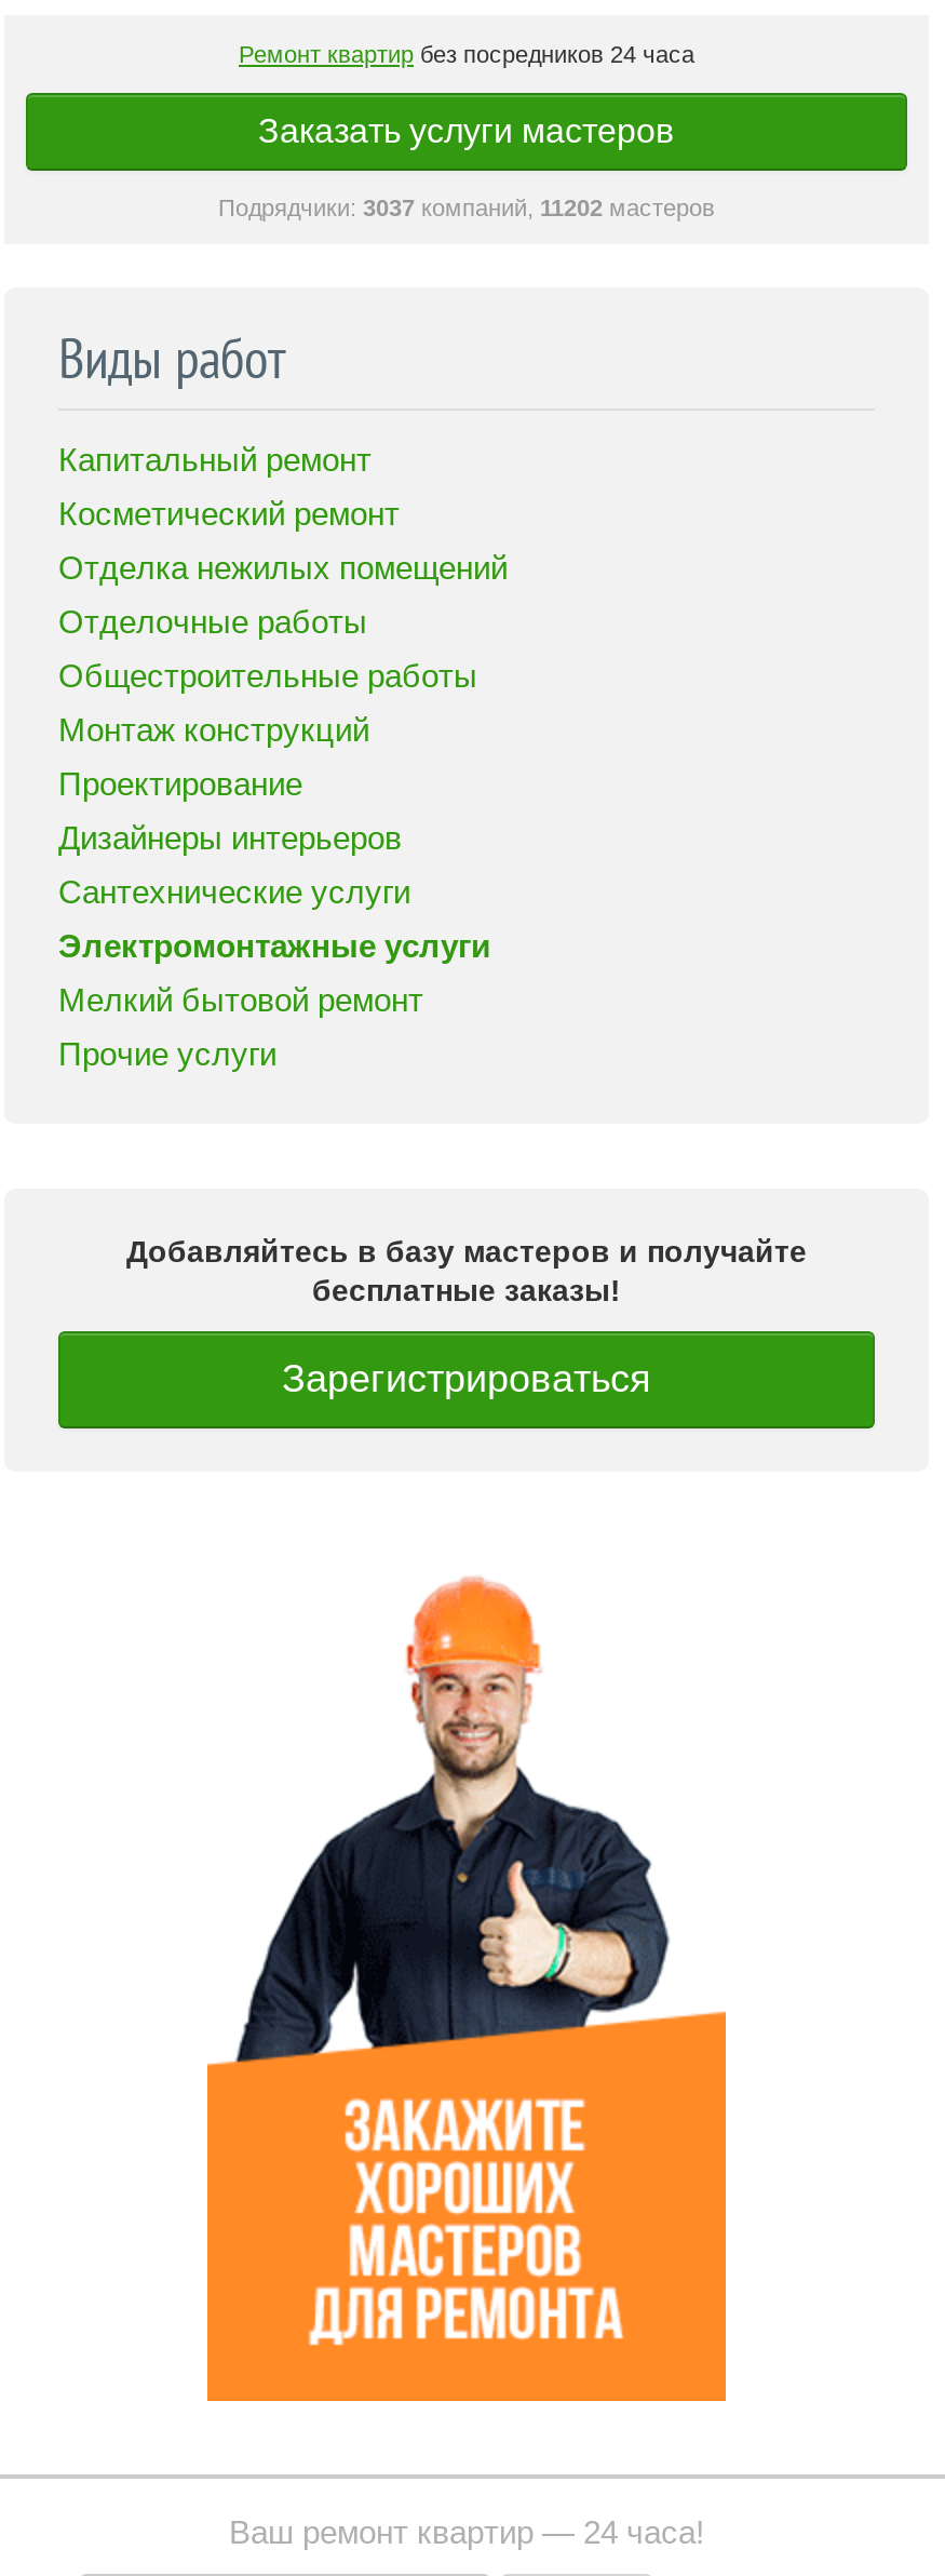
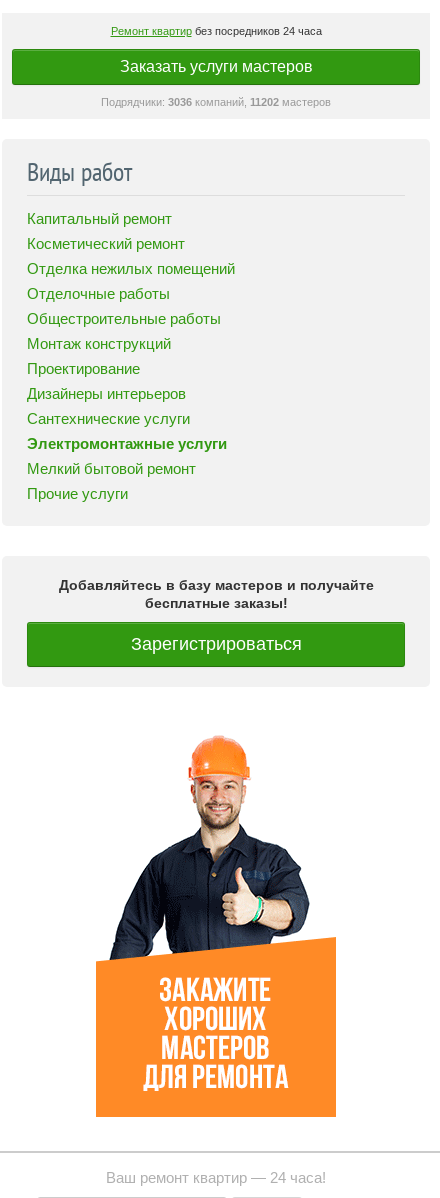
- Подрядчики: 3037 компаний, 11202 мастеров
+ Подрядчики: 3036 компаний, 11202 мастеров
